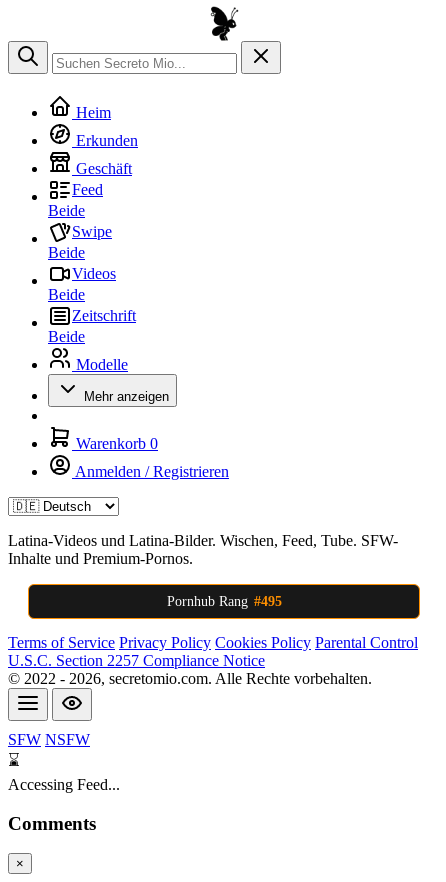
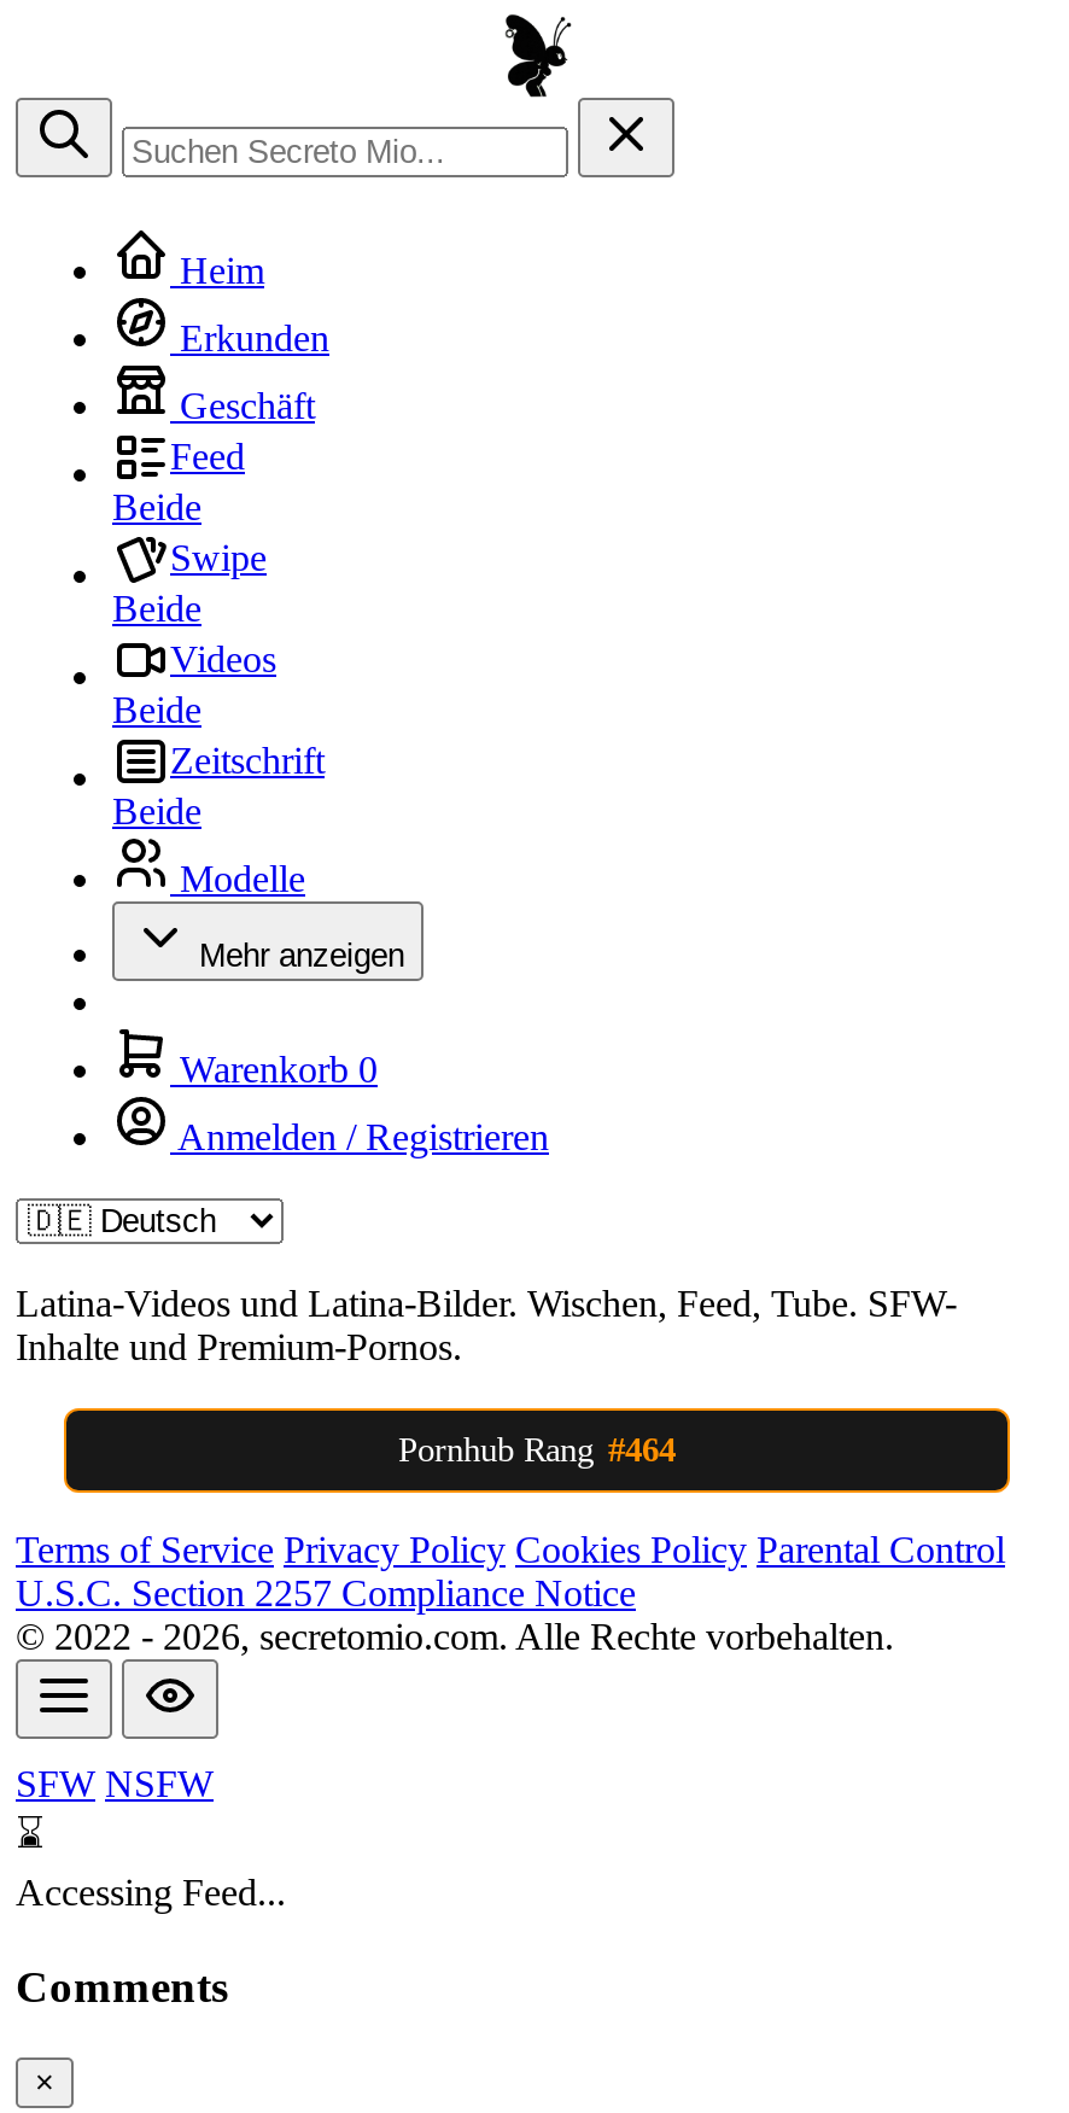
- Pornhub Rang #495
+ Pornhub Rang #464
